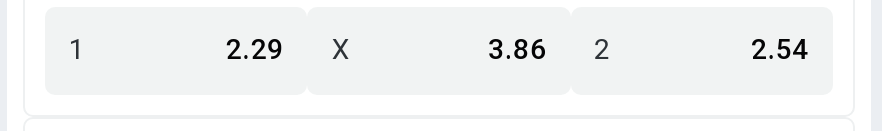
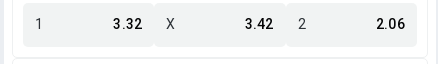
- 2.29 X
+ 3.32 X

- 3.86 2
+ 3.42 2

- 2.54
+ 2.06
